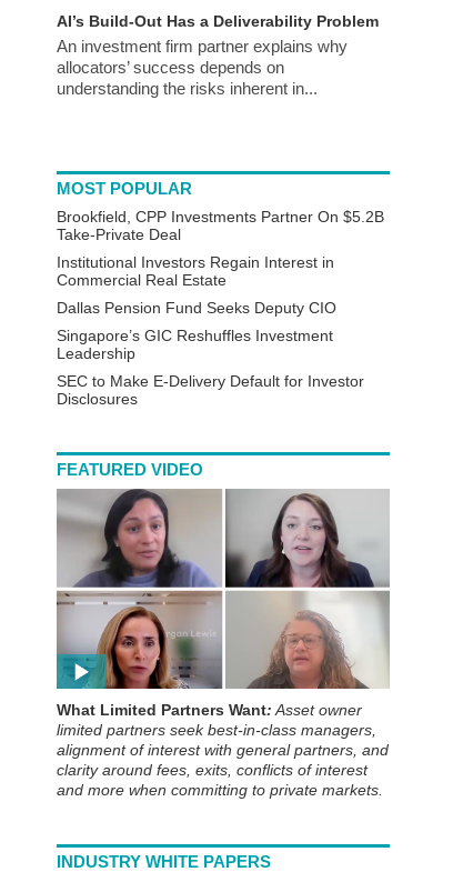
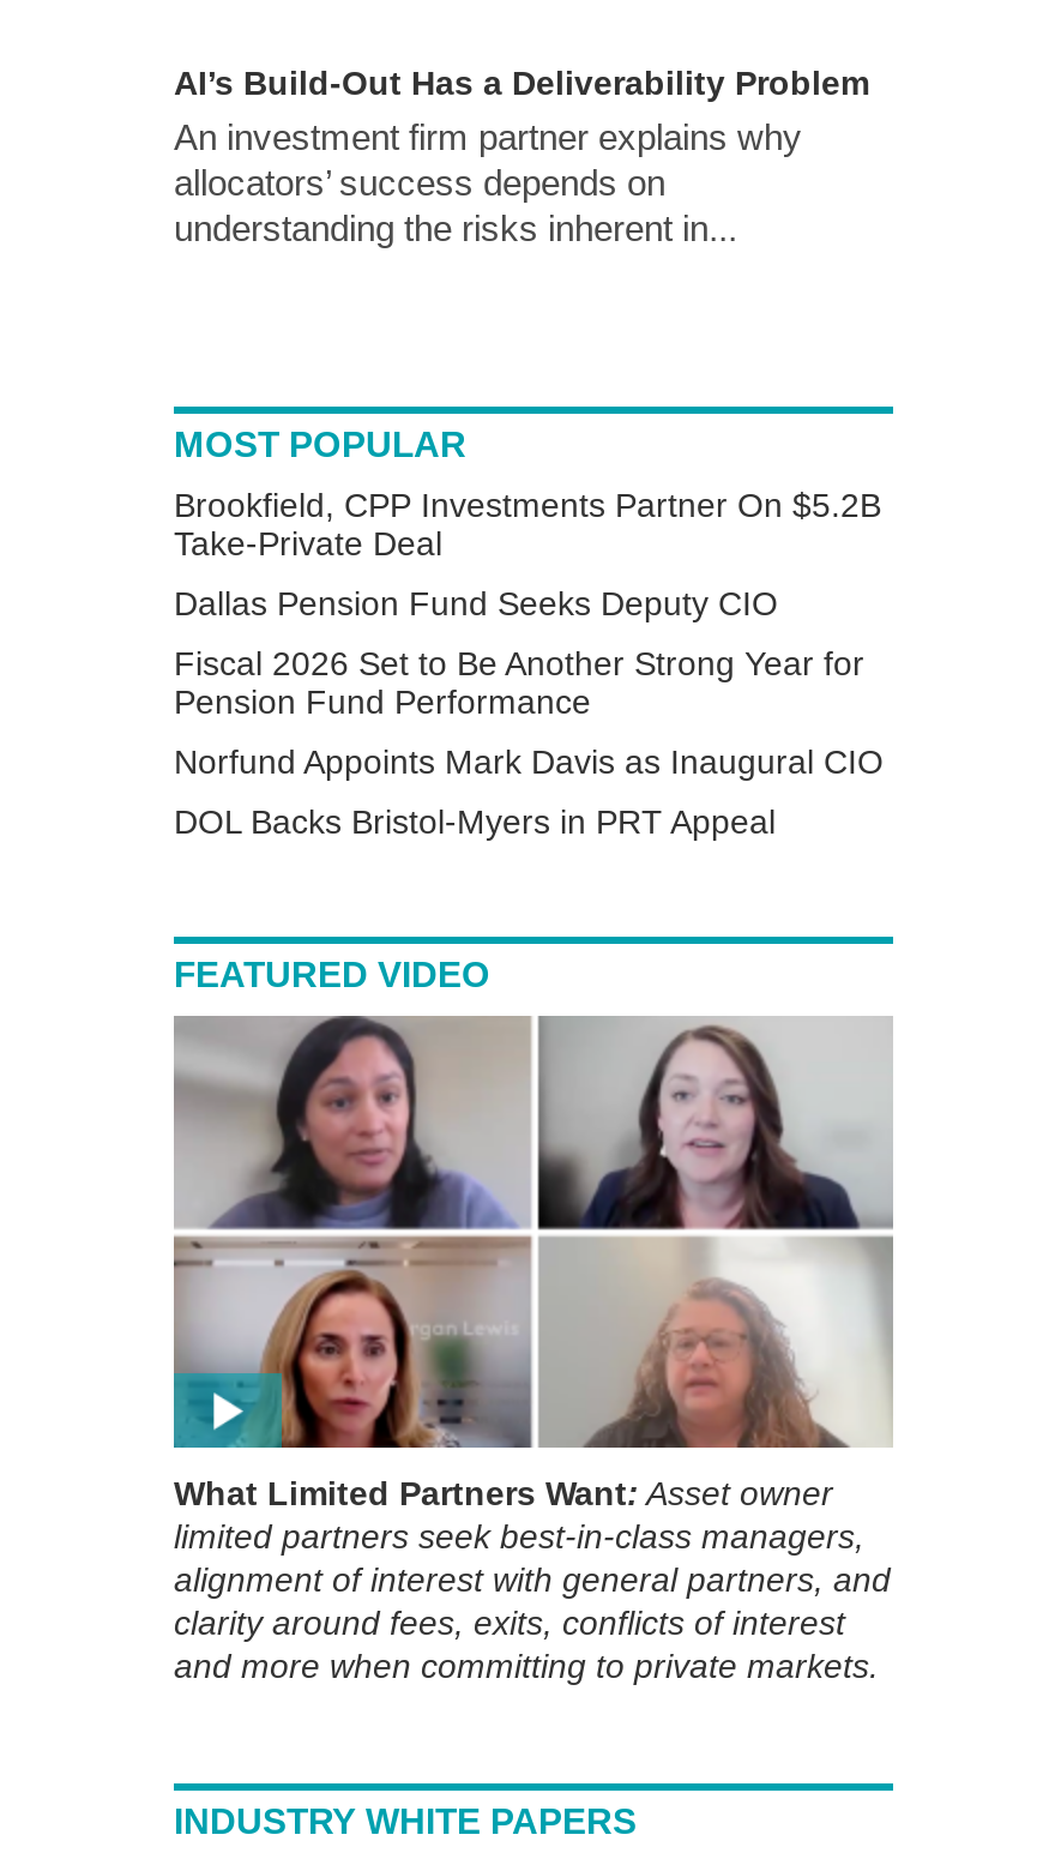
- Institutional Investors Regain Interest in
- Commercial Real Estate

- Singapore’s GIC Reshuffles Investment
- Leadership
- SEC to Make E-Delivery Default for Investor
- Disclosures
+ Fiscal 2026 Set to Be Another Strong Year for
+ Pension Fund Performance
+ Norfund Appoints Mark Davis as Inaugural CIO
+ DOL Backs Bristol-Myers in PRT Appeal
